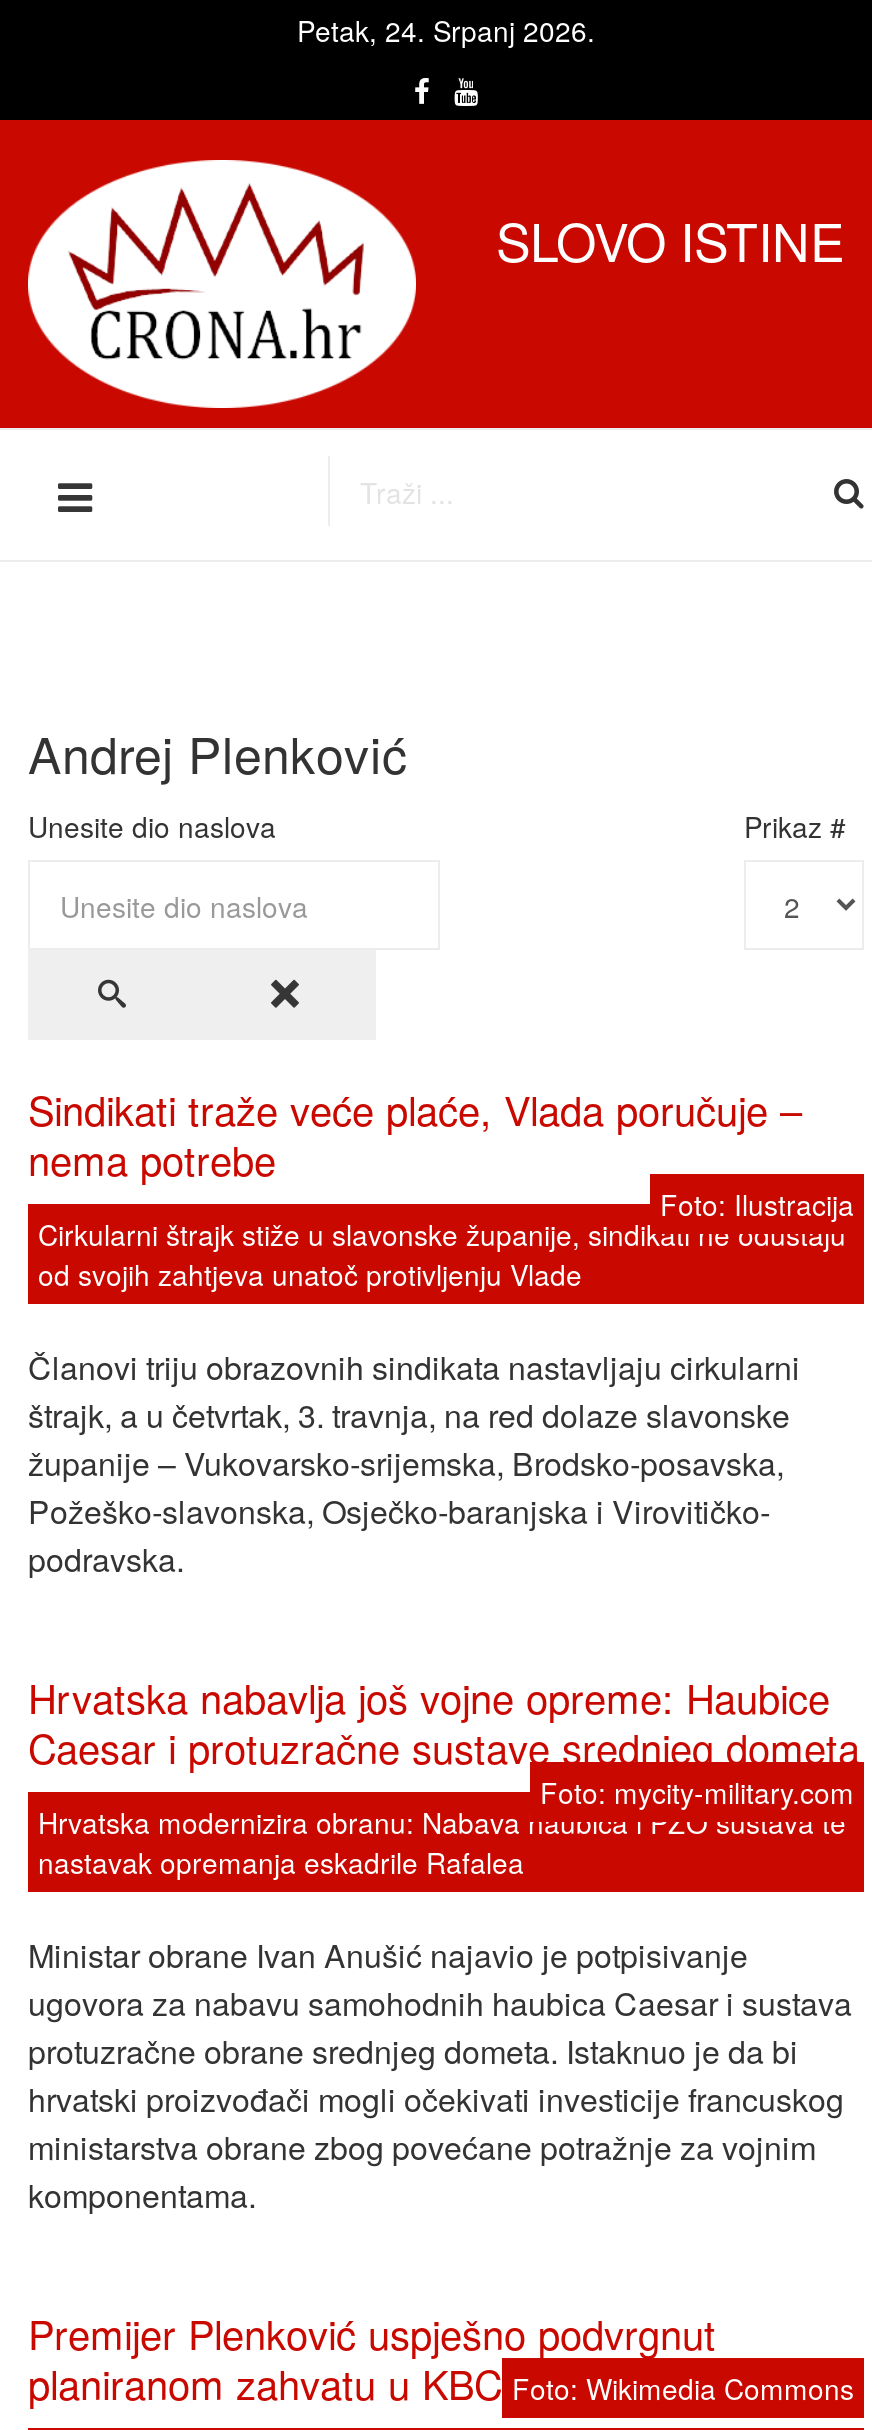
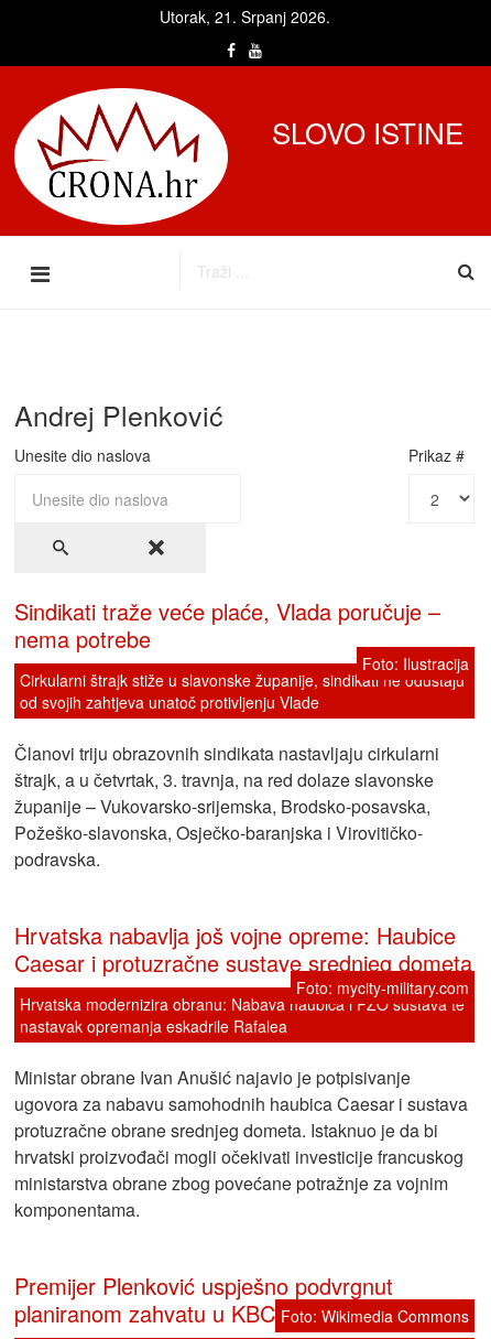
- Petak, 24. Srpanj 2026.
+ Utorak, 21. Srpanj 2026.
